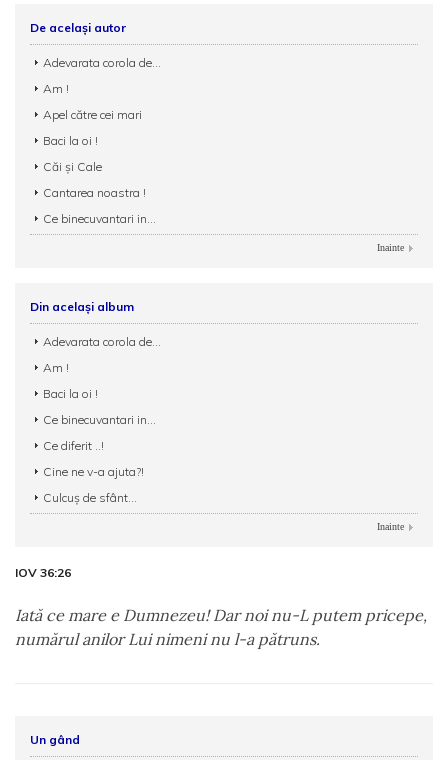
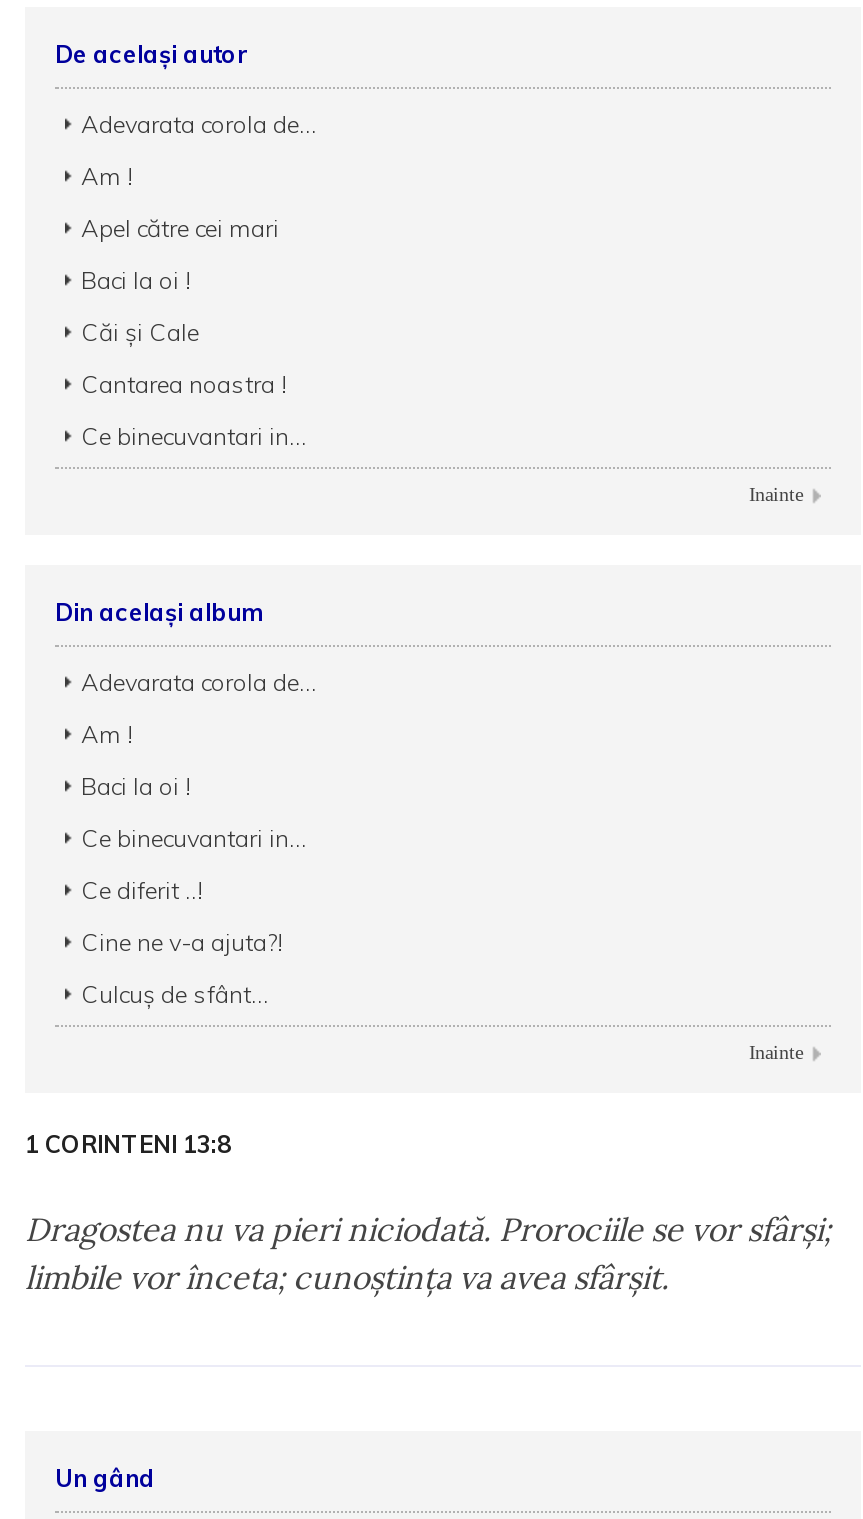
- IOV 36:26
+ 1 CORINTENI 13:8

- Iată ce mare e Dumnezeu! Dar noi nu-L putem pricepe,
- numărul anilor Lui nimeni nu l-a pătruns.
+ Dragostea nu va pieri niciodată. Prorociile se vor sfârşi;
+ limbile vor înceta; cunoştinţa va avea sfârşit.
